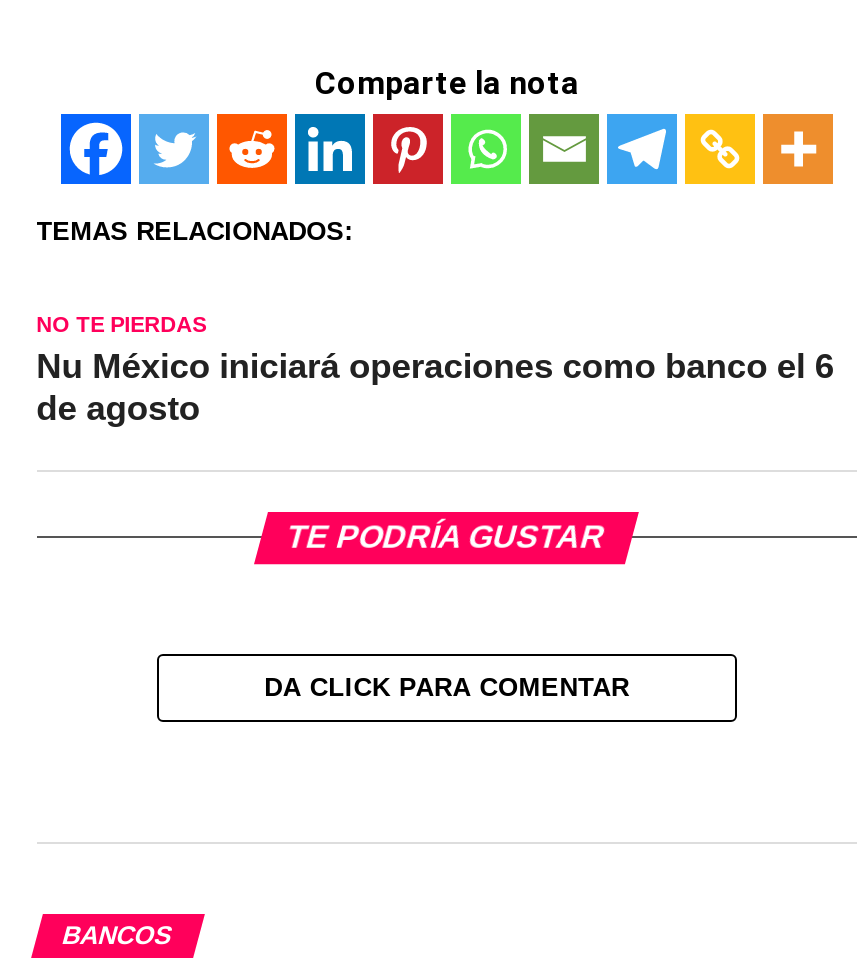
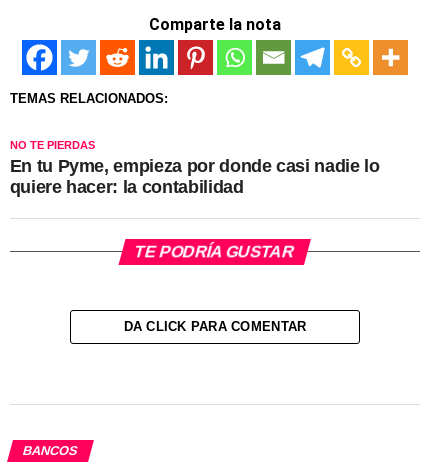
- Nu México iniciará operaciones como banco el 6
- de agosto
+ En tu Pyme, empieza por donde casi nadie lo
+ quiere hacer: la contabilidad
